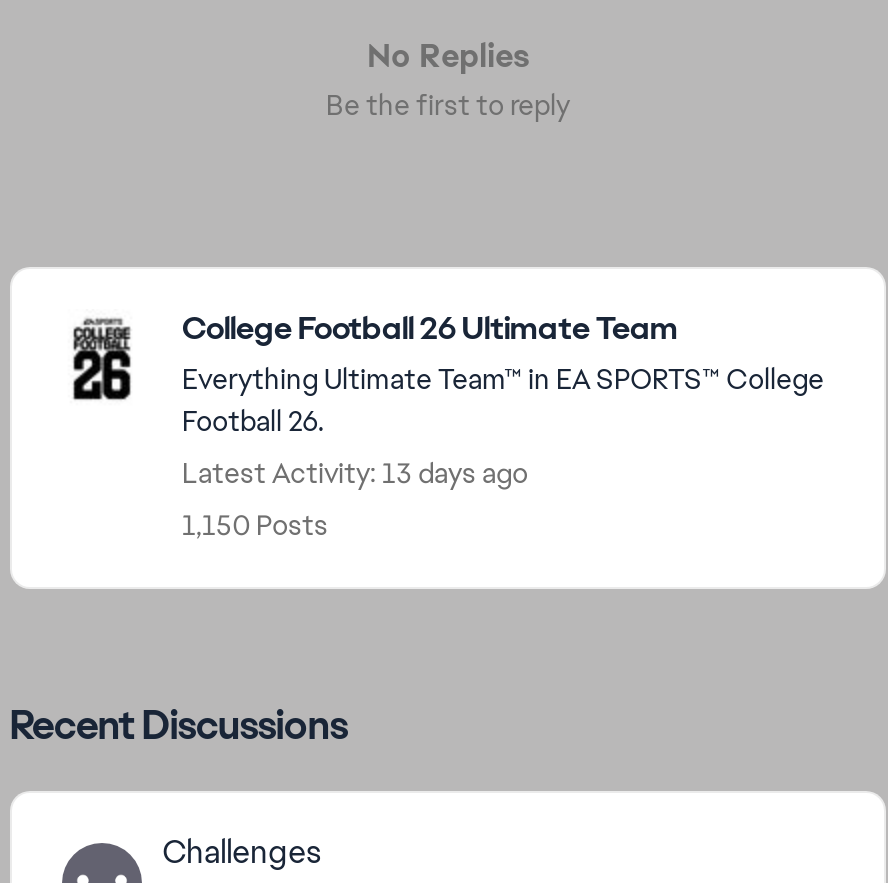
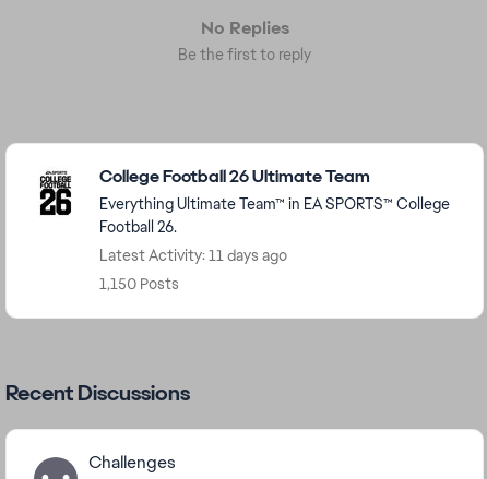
- Latest Activity: 13 days ago
+ Latest Activity: 11 days ago
